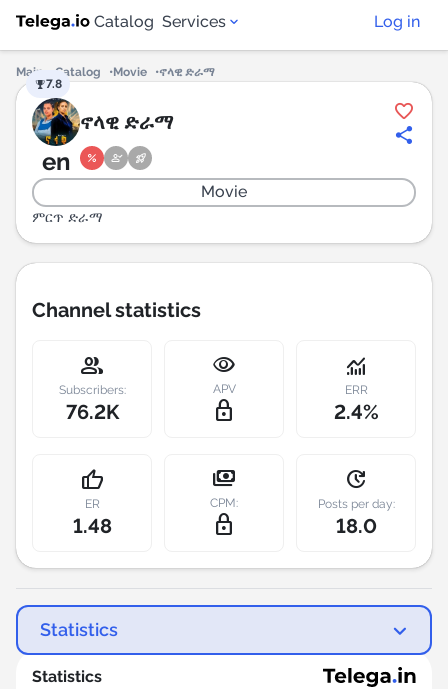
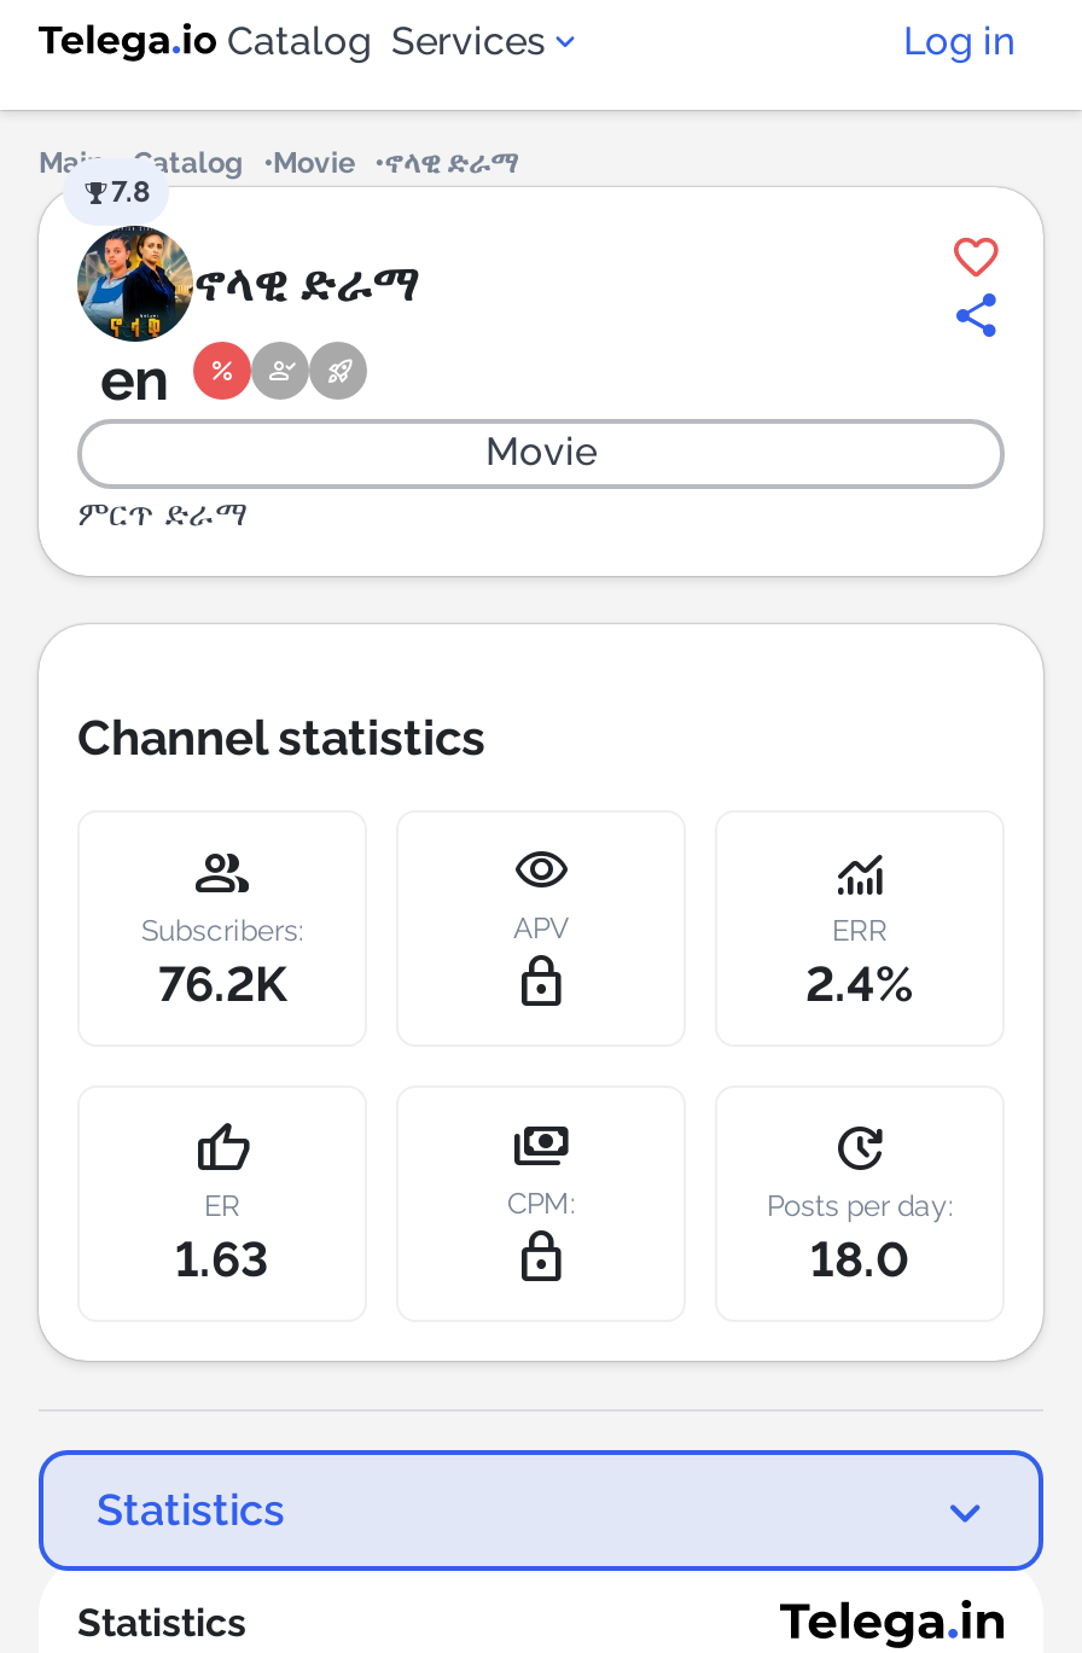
- 1.48
+ 1.63
